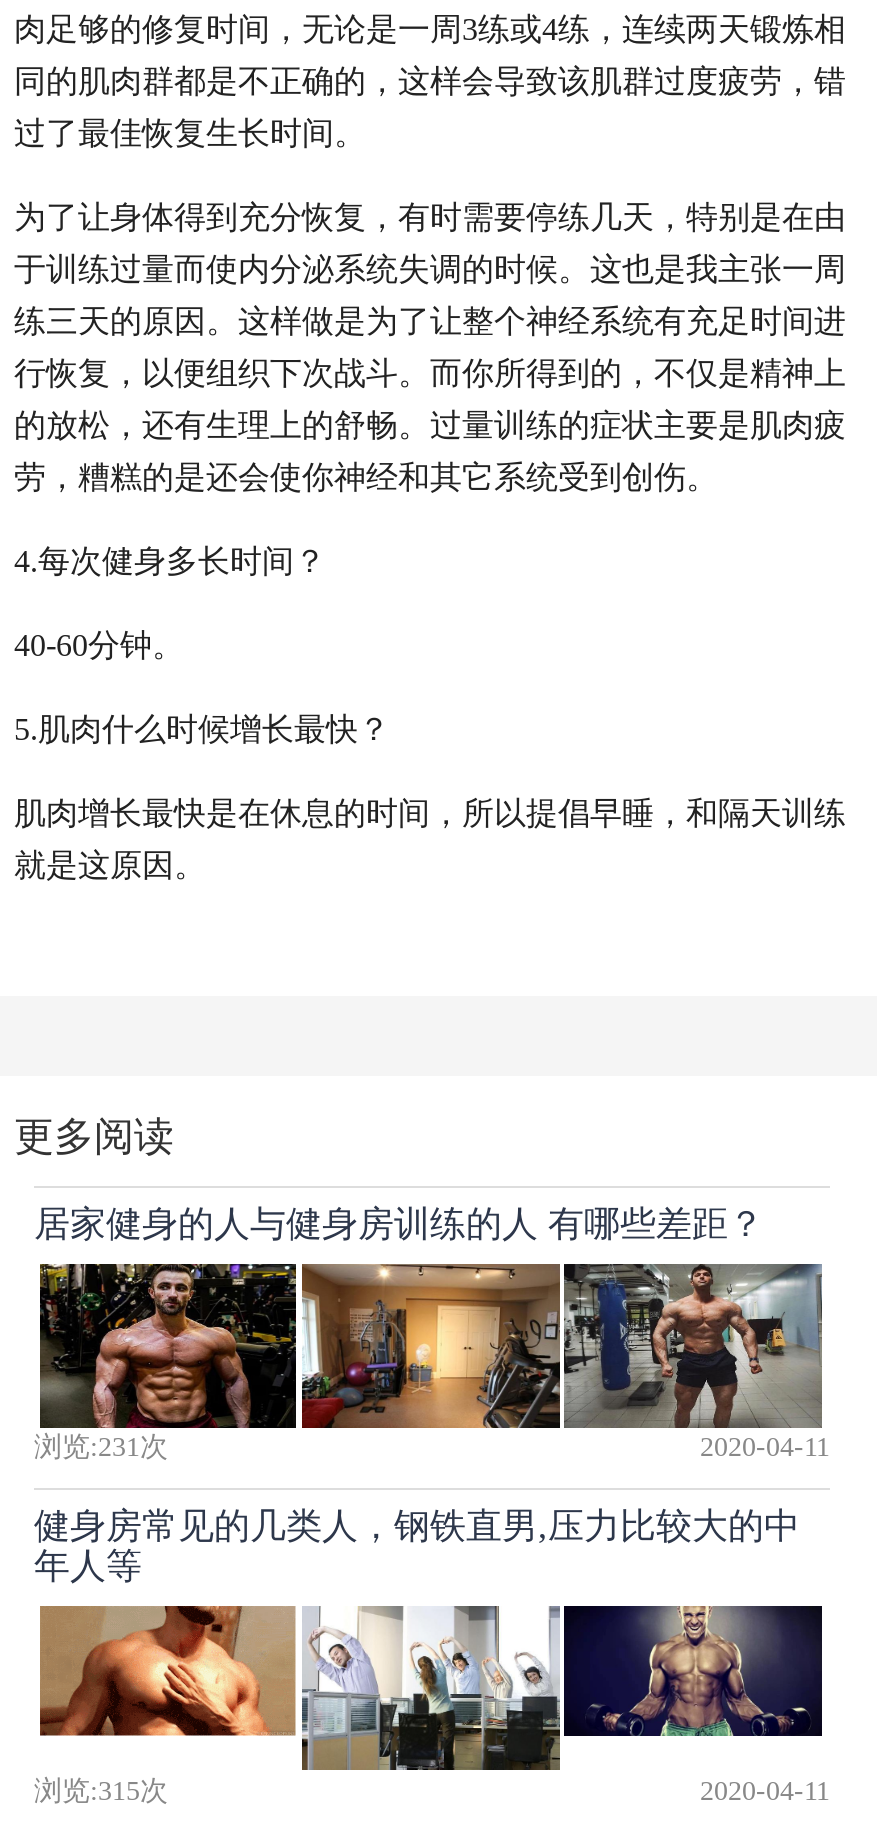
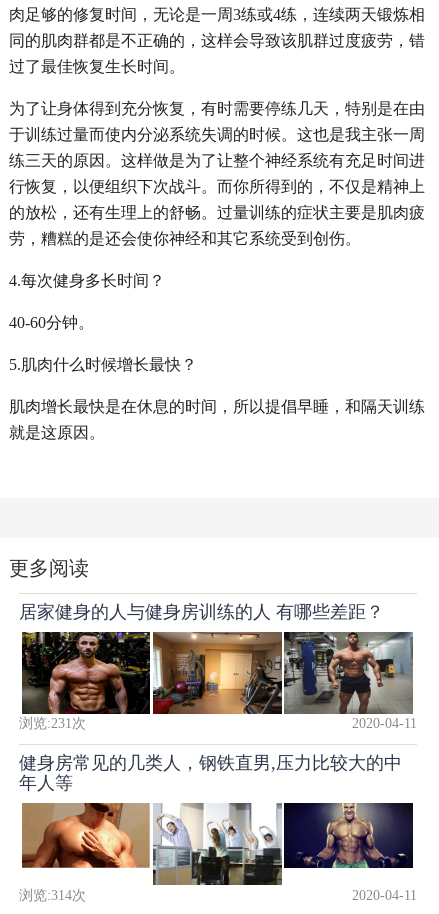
- 浏览:315次
+ 浏览:314次
